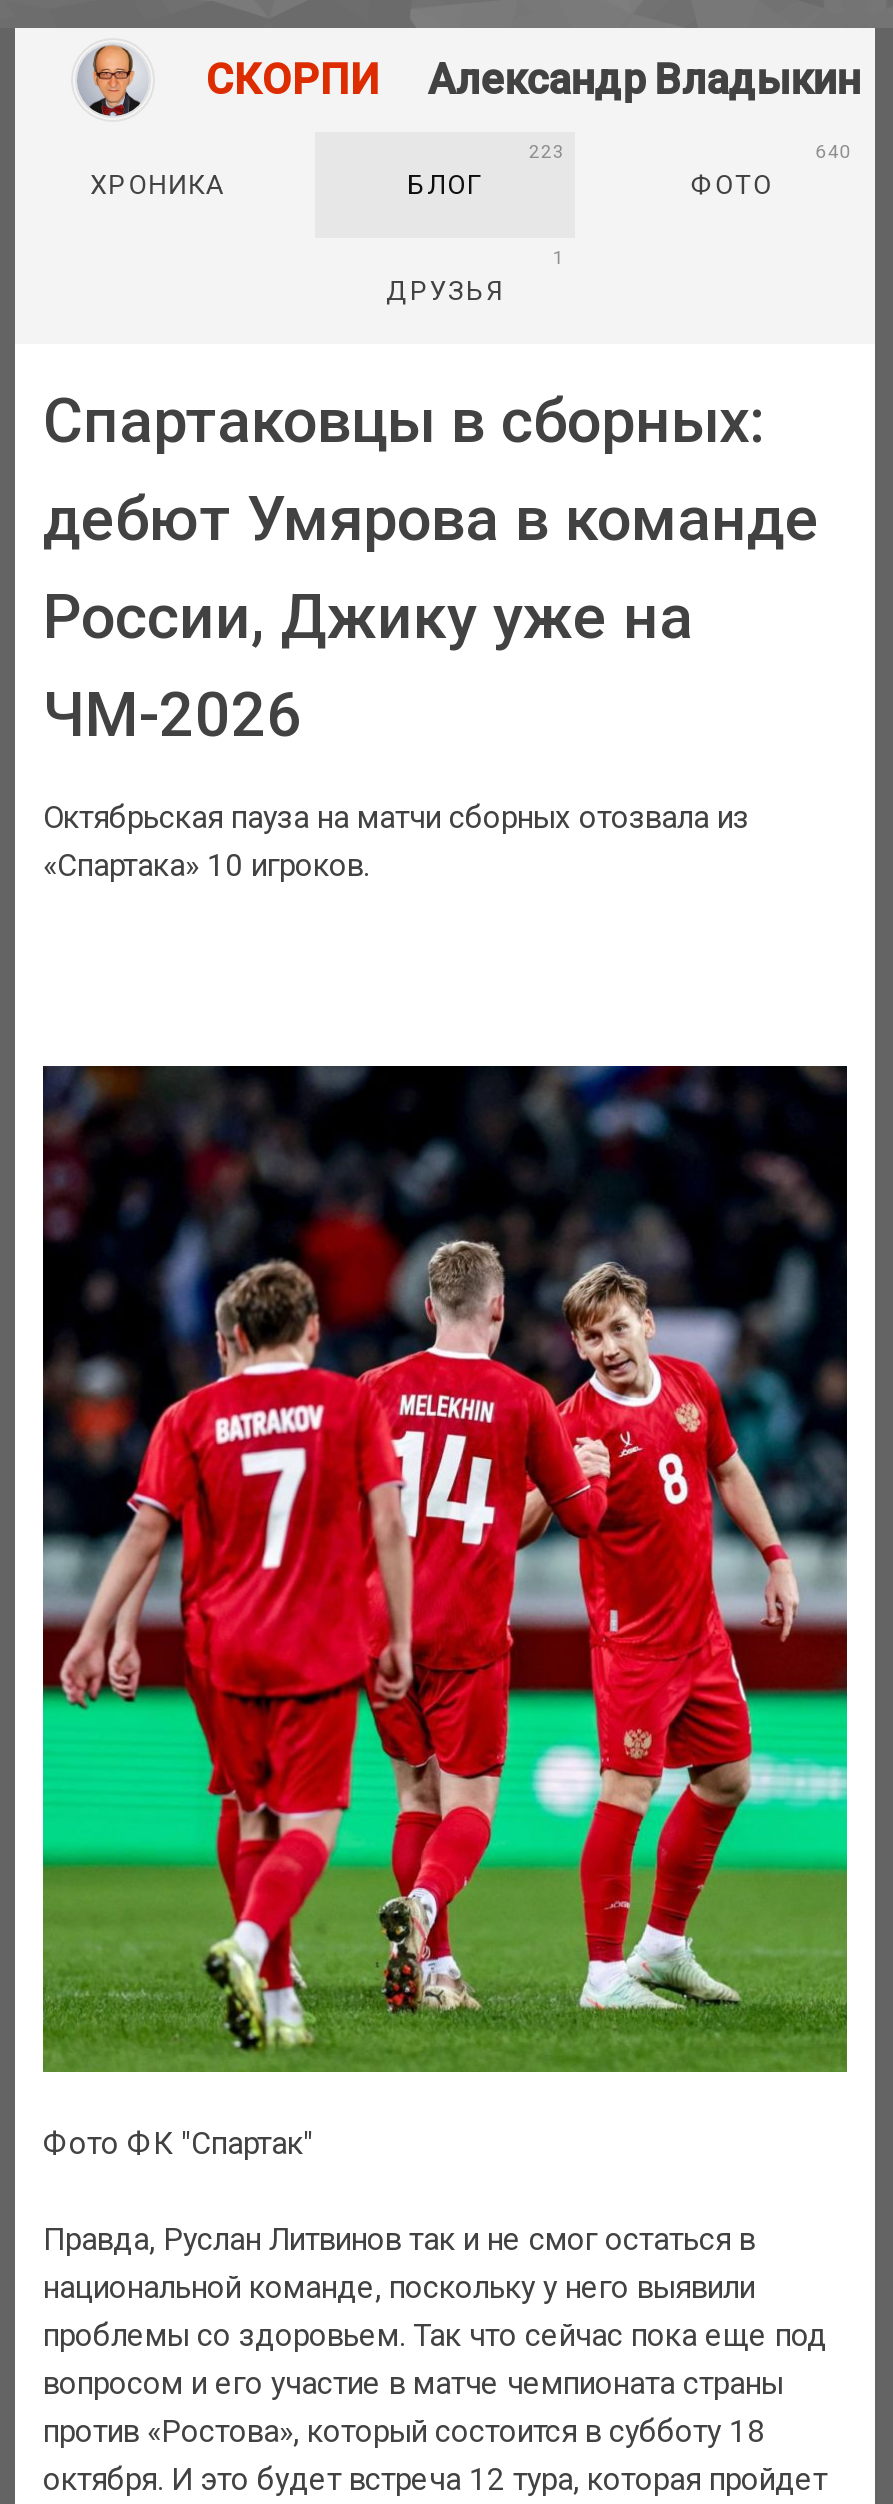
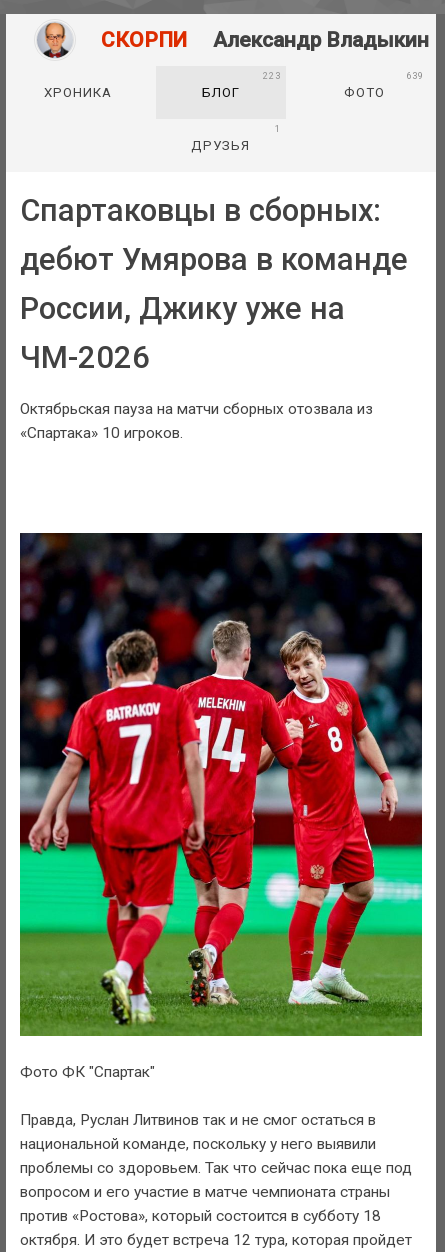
- 640
+ 639
